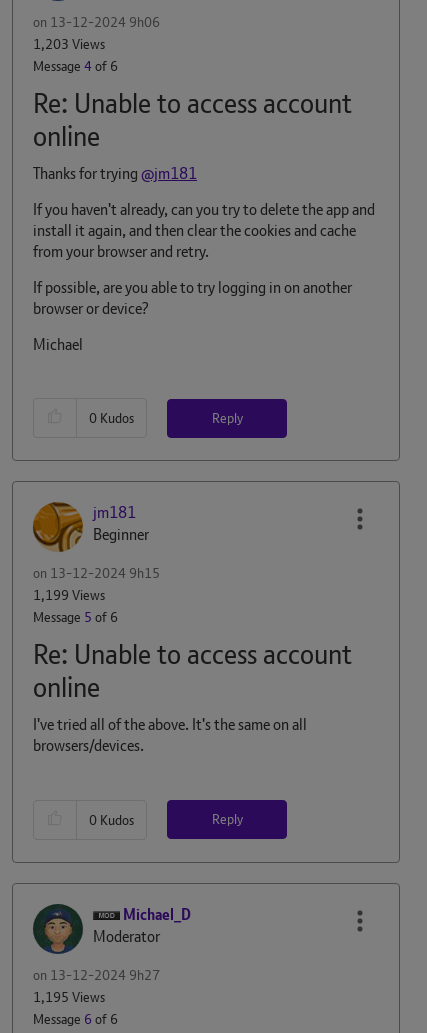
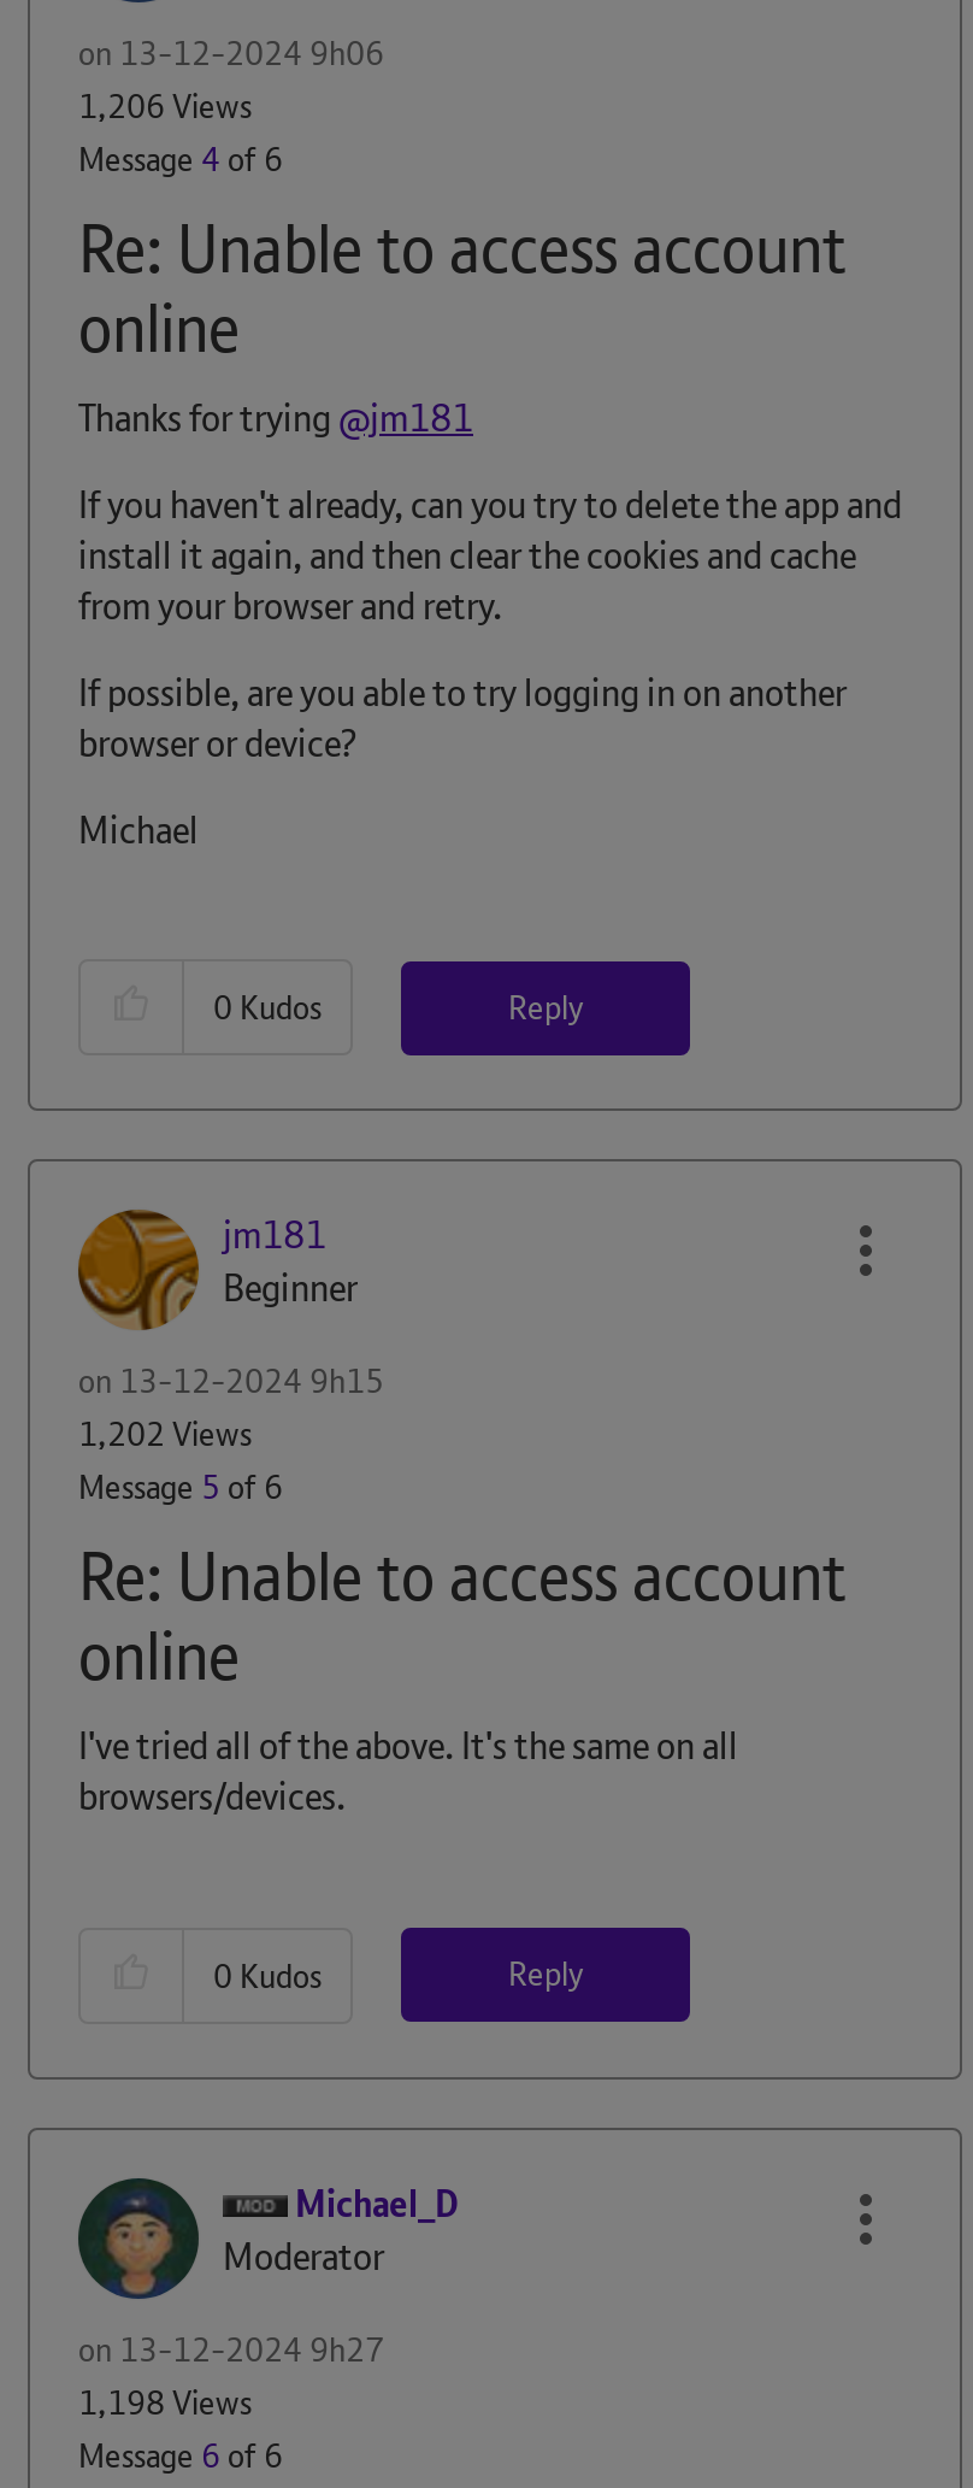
- 1,203 Views
+ 1,206 Views

- 1,199 Views
+ 1,202 Views

- 1,195 Views
+ 1,198 Views
